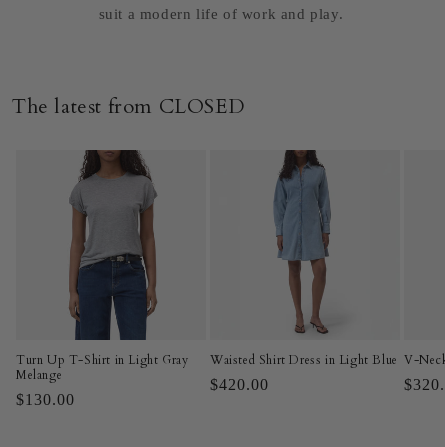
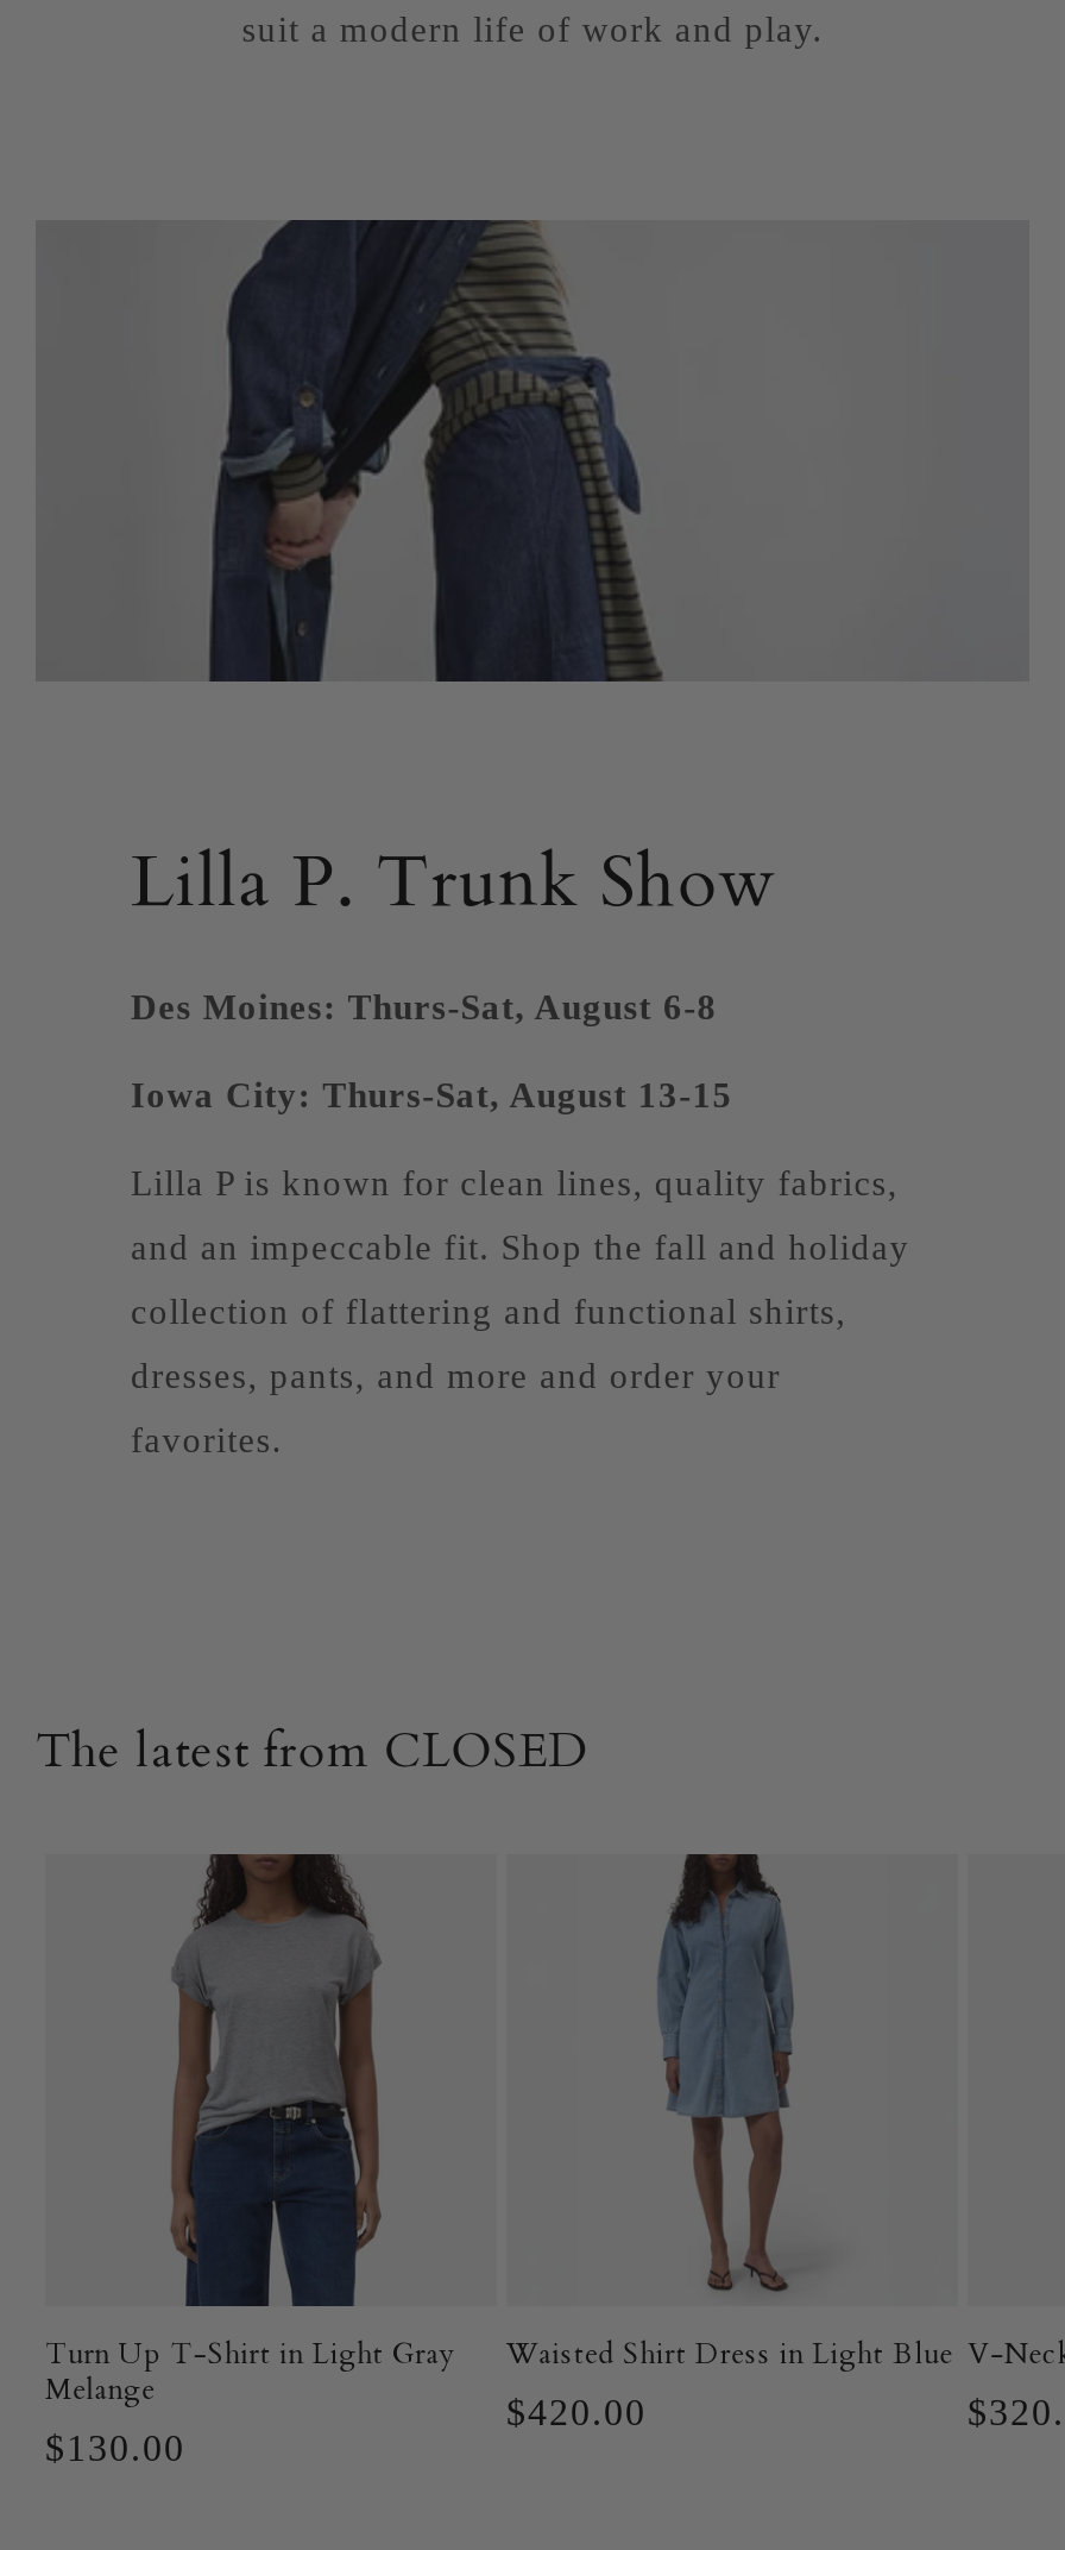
+ [image]

+ Lilla P. Trunk Show
+ Des Moines: Thurs-Sat, August 6-8
+ Iowa City: Thurs-Sat, August 13-15
+ Lilla P is known for clean lines, quality fabrics,
+ and an impeccable fit. Shop the fall and holiday
+ collection of flattering and functional shirts,
+ dresses, pants, and more and order your
+ favorites.
